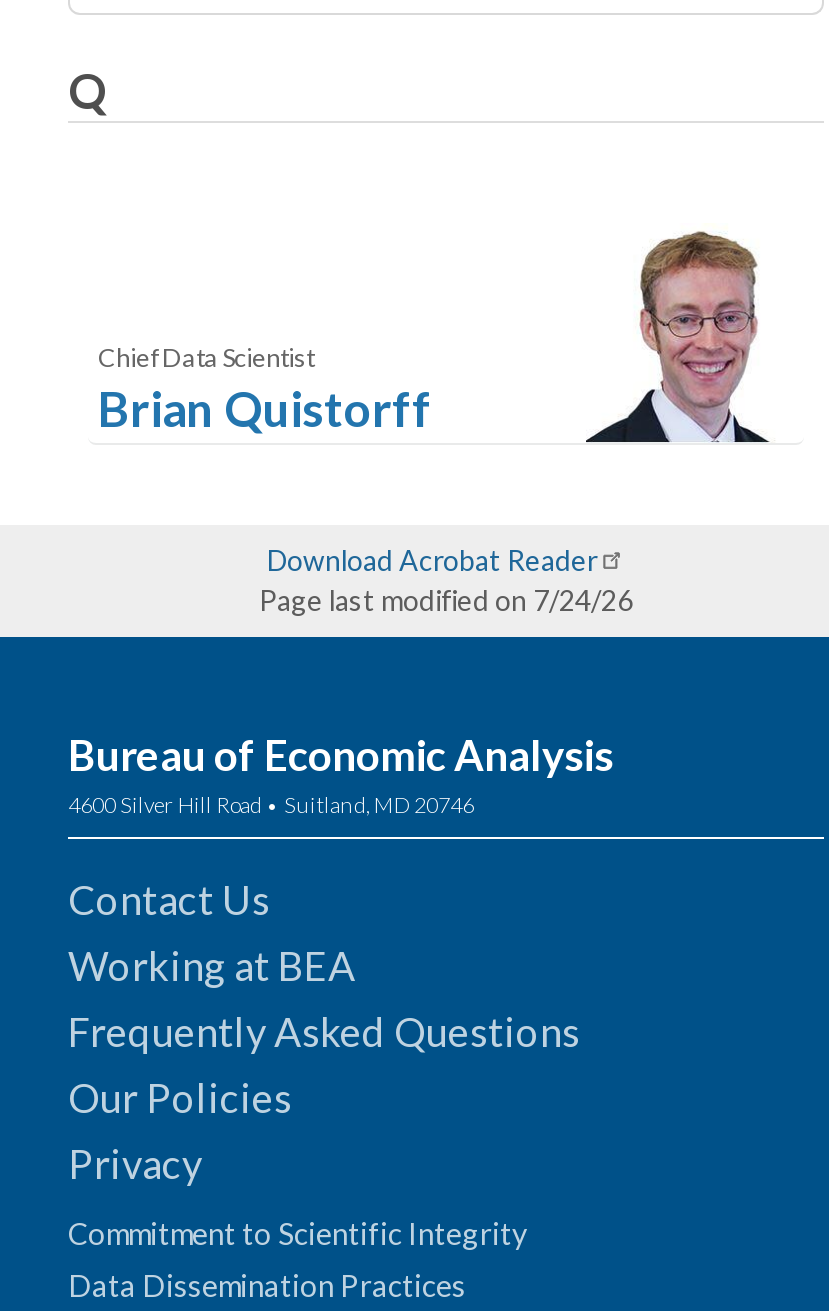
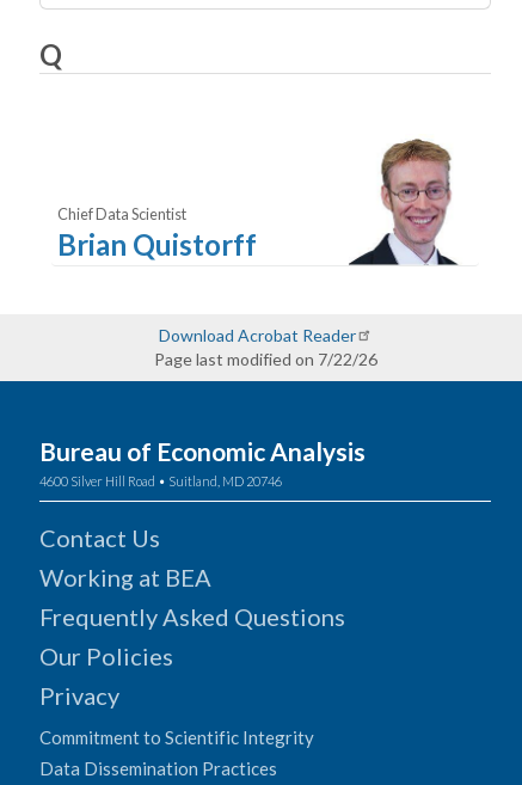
- Page last modified on 7/24/26
+ Page last modified on 7/22/26
